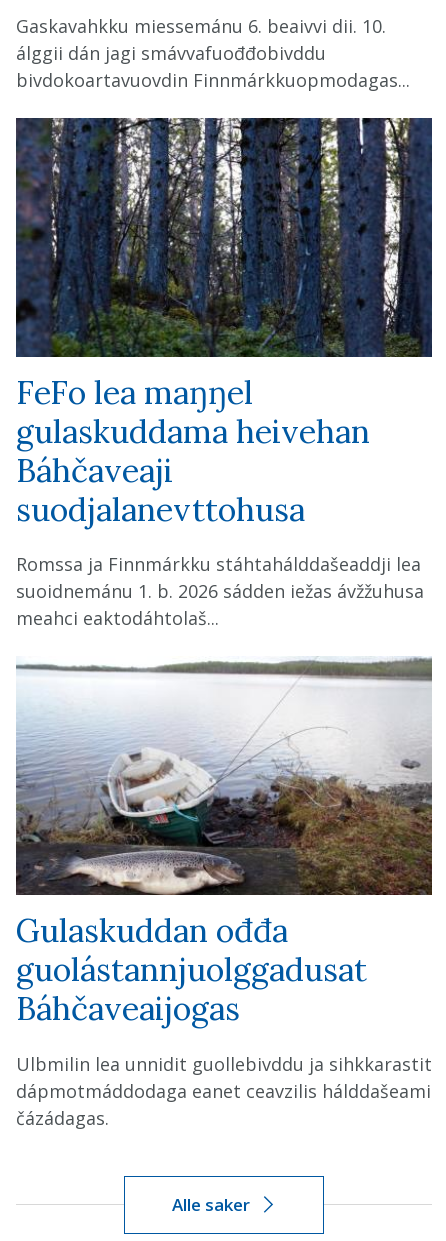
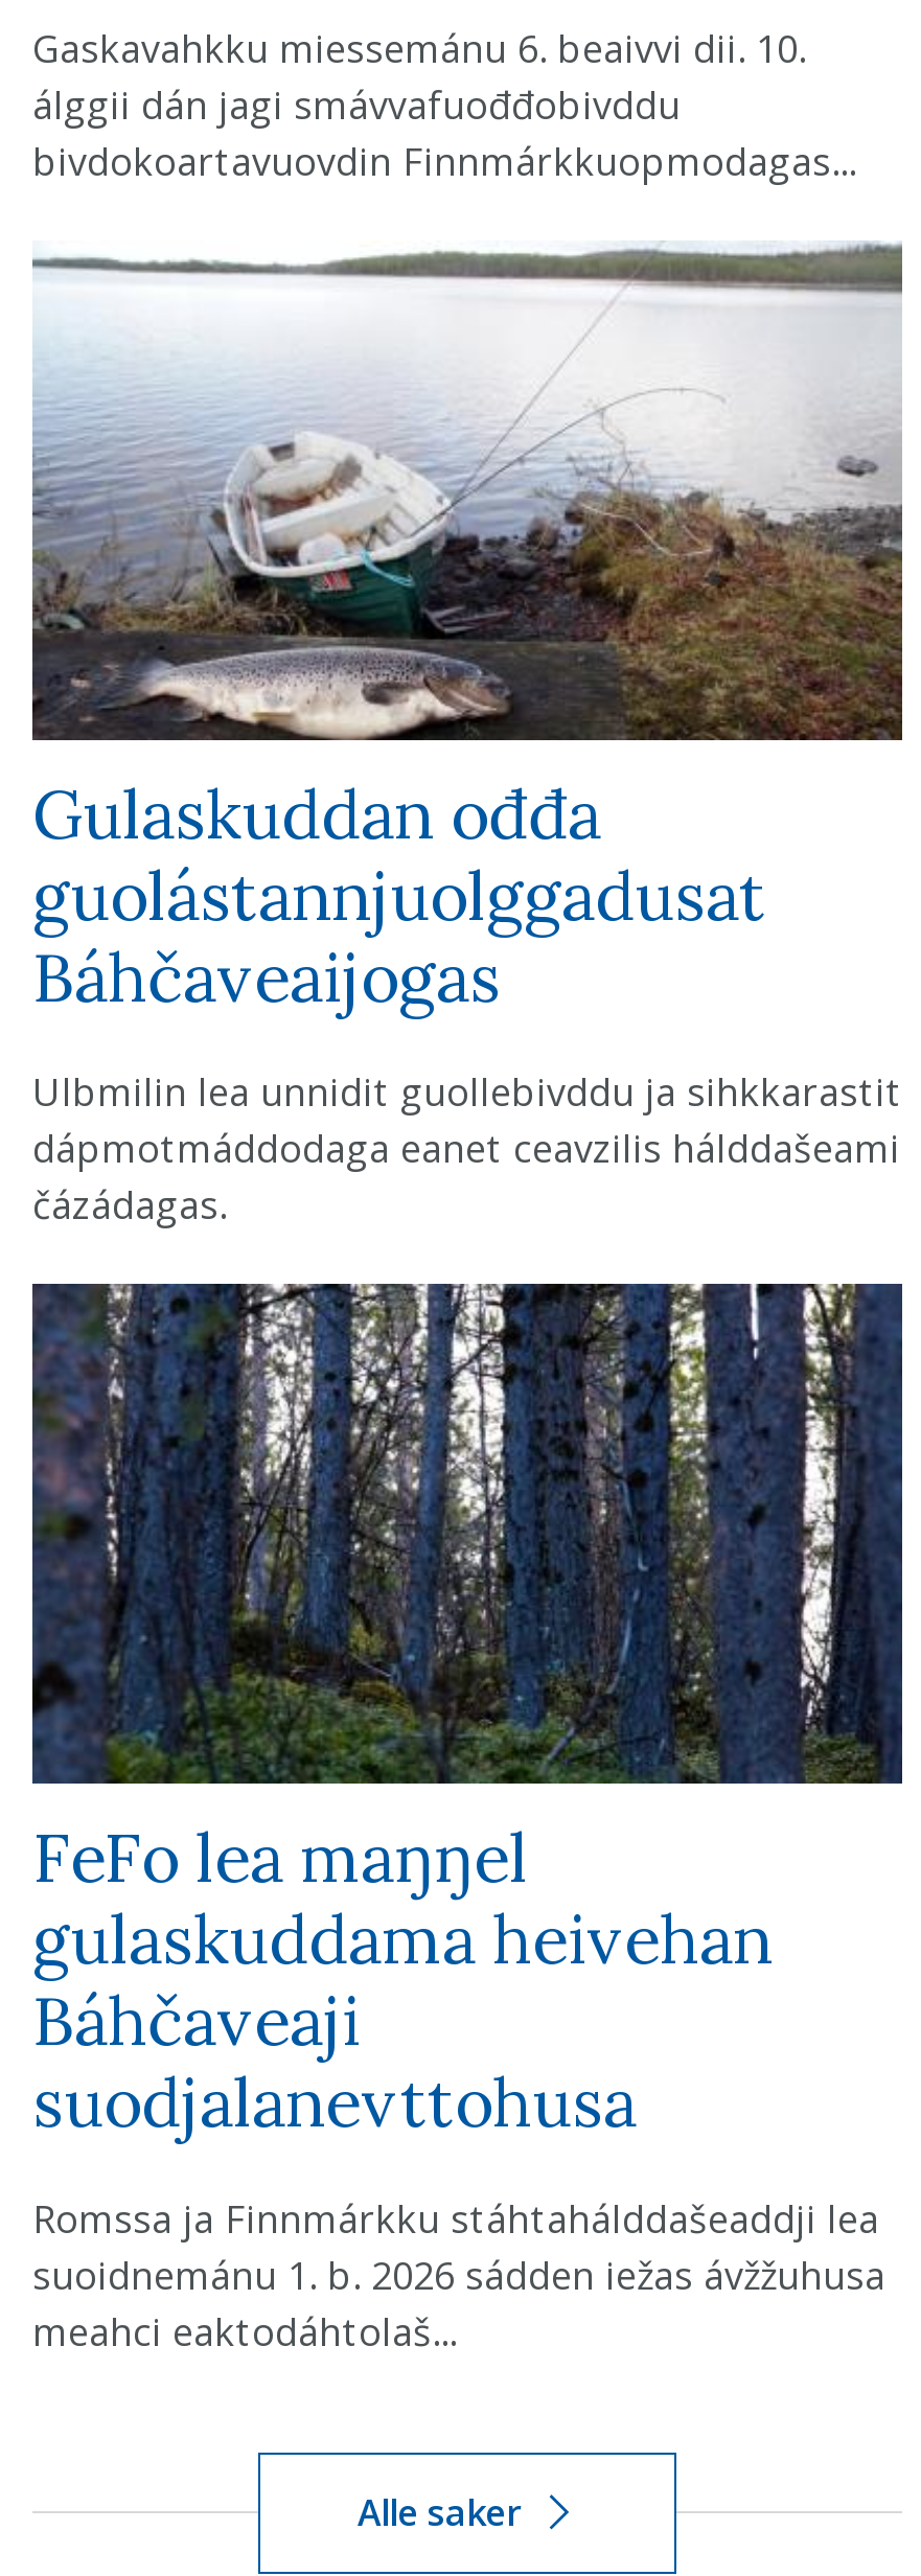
moved down: [image] | FeFo lea maŋŋel | gulaskuddama heivehan | Báhčaveaji | suodjalanevttohusa | Romssa ja Finnmárkku stáhtahálddašeaddji lea | suoidnemánu 1. b. 2026 sádden iežas ávžžuhusa | meahci eaktodáhtolaš...

moved up: [image] | Gulaskuddan ođđa | guolástannjuolggadusat | Báhčaveaijogas | Ulbmilin lea unnidit guollebivddu ja sihkkarastit | dápmotmáddodaga eanet ceavzilis hálddašeami | čázádagas.
